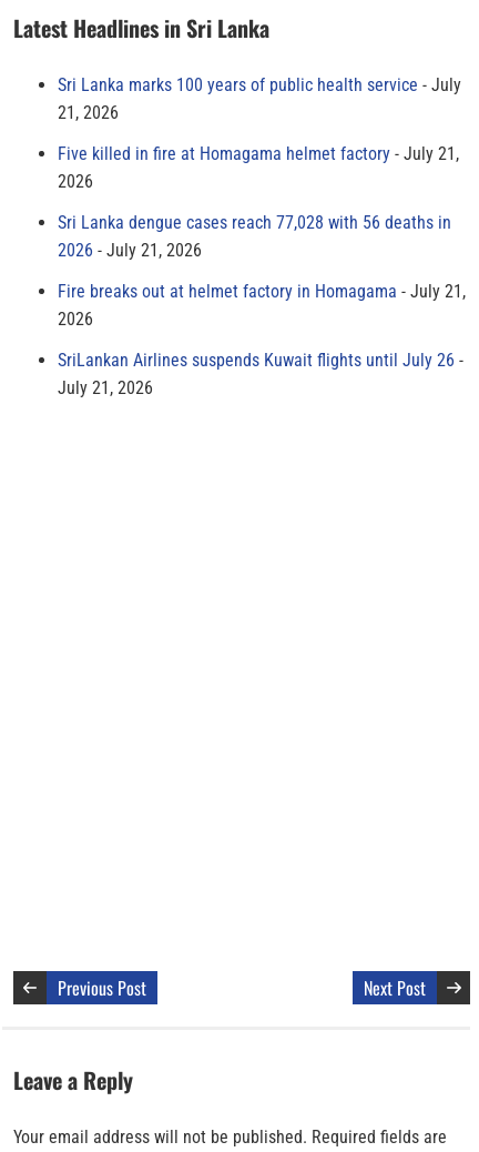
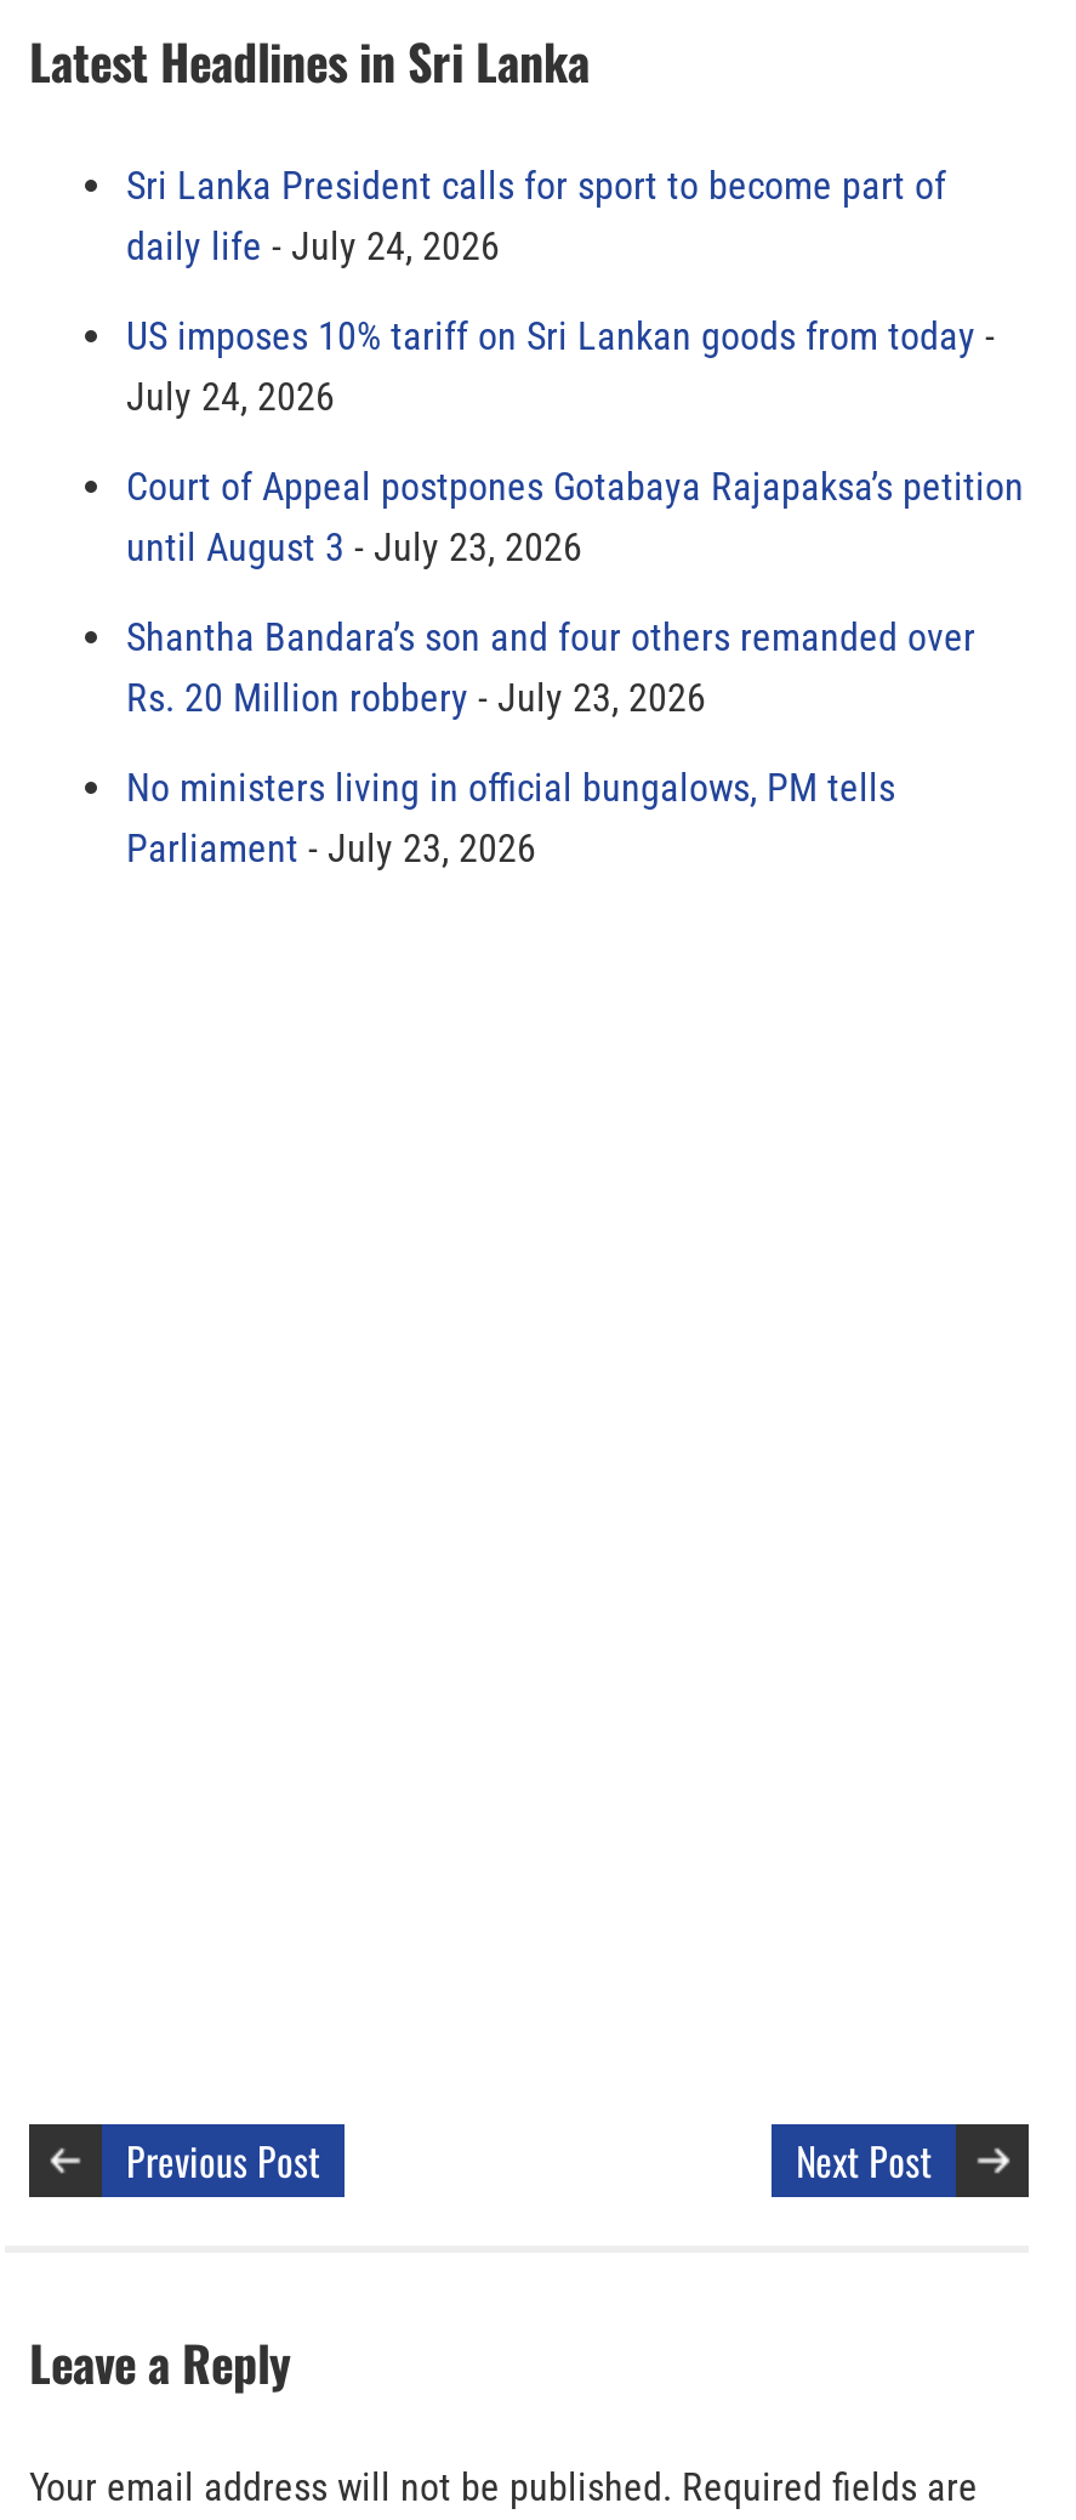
- Sri Lanka marks 100 years of public health service
- July
- 21, 2026
+ Sri Lanka President calls for sport to become part of
+ daily life
+ July 24, 2026

- Five killed in fire at Homagama helmet factory
- July 21,
- 2026
+ US imposes 10% tariff on Sri Lankan goods from today
+ July 24, 2026

- Sri Lanka dengue cases reach 77,028 with 56 deaths in
- 2026
- July 21, 2026
+ Court of Appeal postpones Gotabaya Rajapaksa’s petition
+ until August 3
+ July 23, 2026

- Fire breaks out at helmet factory in Homagama
- July 21,
- 2026
+ Shantha Bandara’s son and four others remanded over
+ Rs. 20 Million robbery
+ July 23, 2026

- SriLankan Airlines suspends Kuwait flights until July 26
- July 21, 2026
+ No ministers living in official bungalows, PM tells
+ Parliament
+ July 23, 2026
